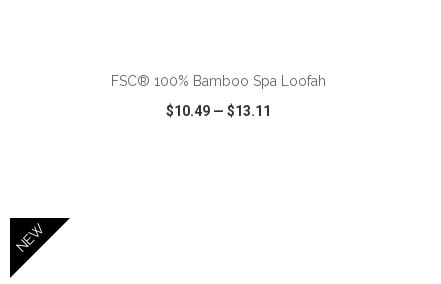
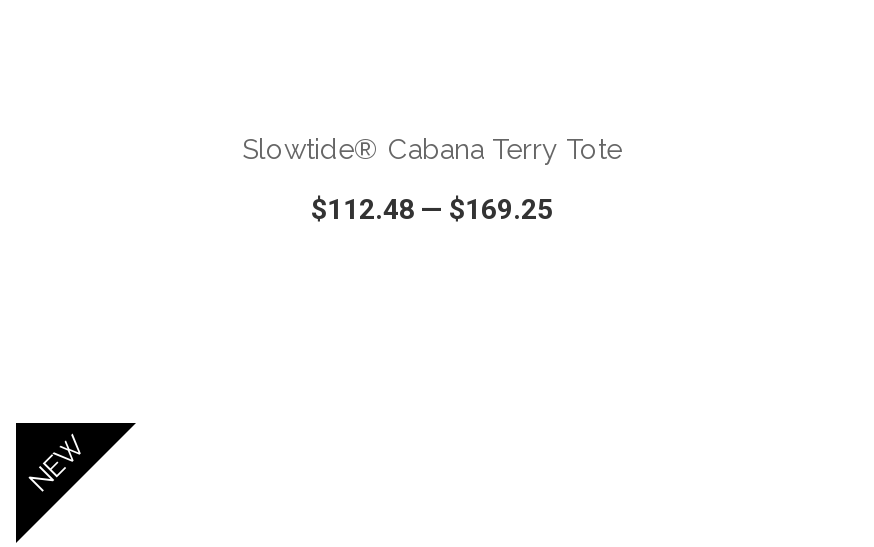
- FSC® 100% Bamboo Spa Loofah
+ Slowtide® Cabana Terry Tote

- $10.49 — $13.11
+ $112.48 — $169.25
